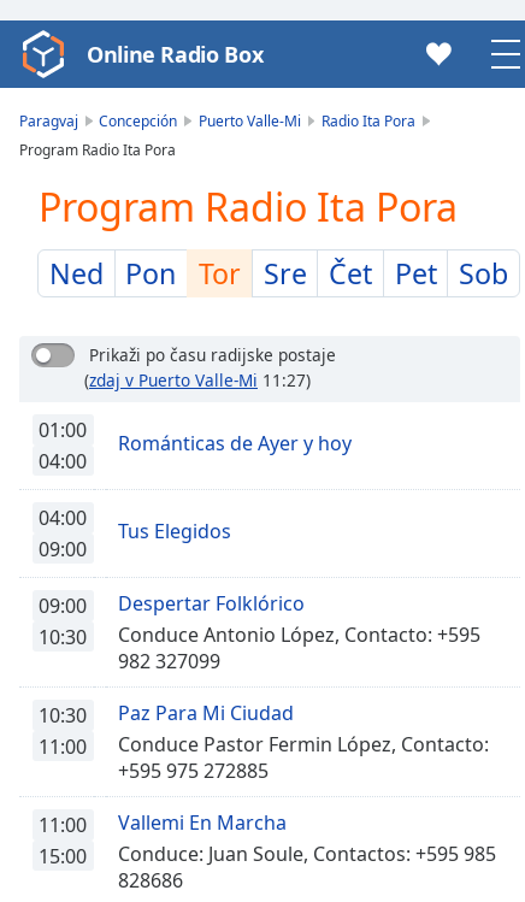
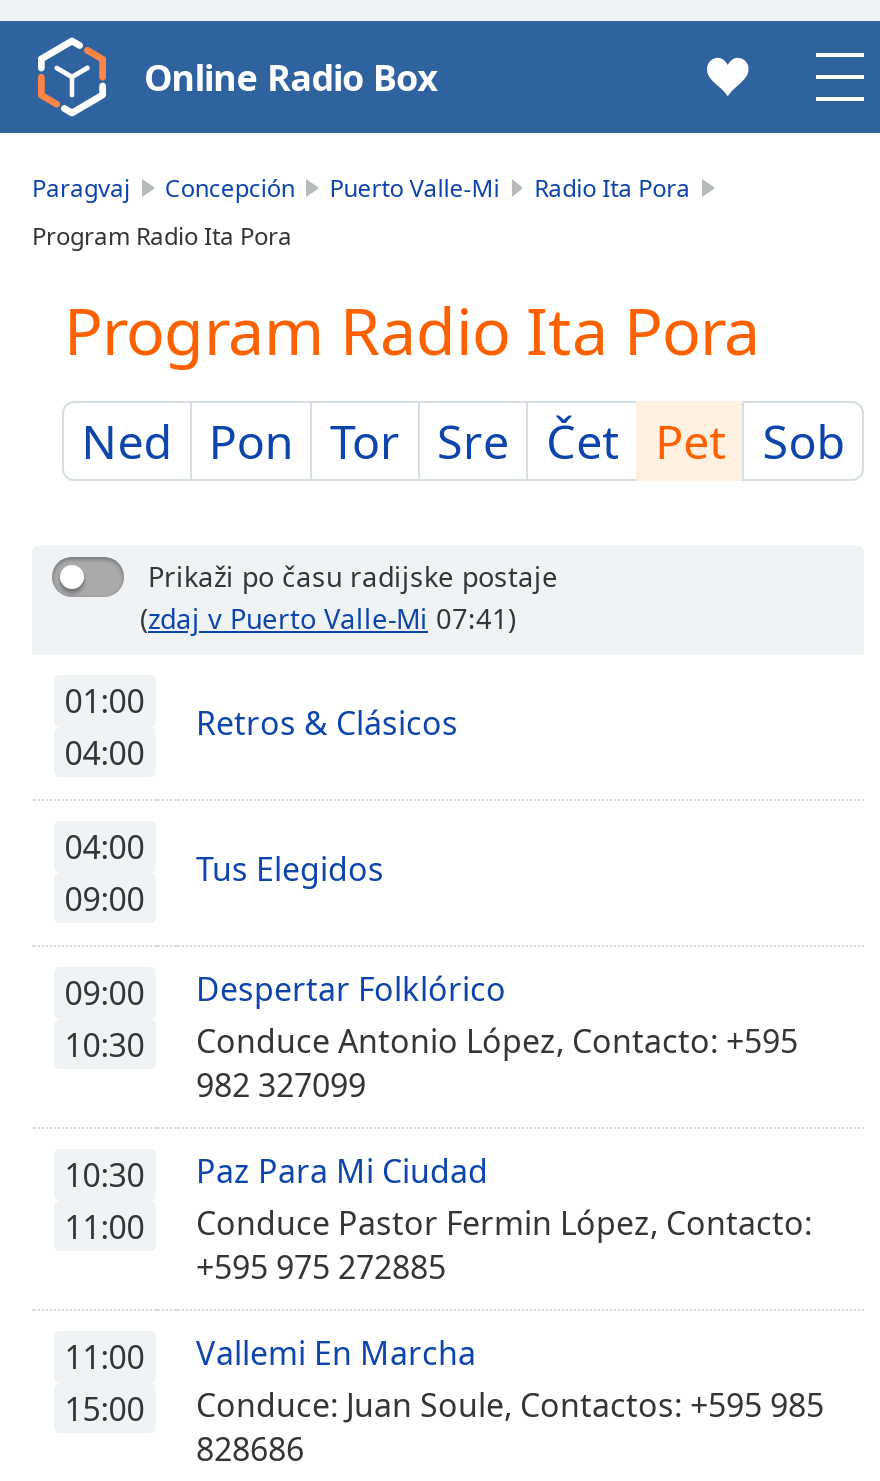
- (zdaj v Puerto Valle-Mi 11:27)
+ (zdaj v Puerto Valle-Mi 07:41)

- Románticas de Ayer y hoy
+ Retros & Clásicos
